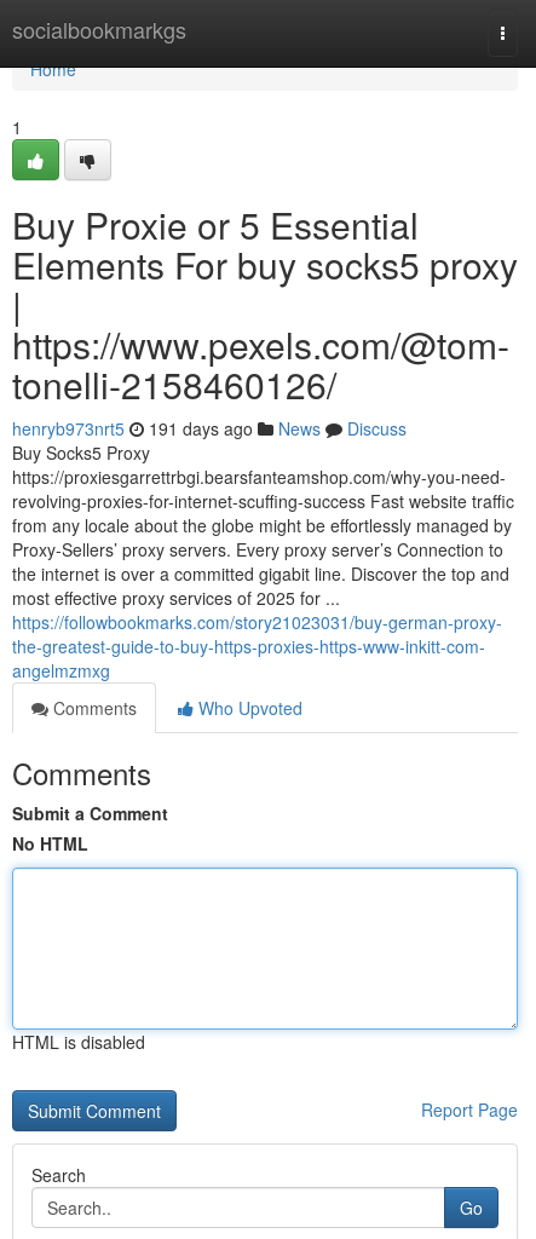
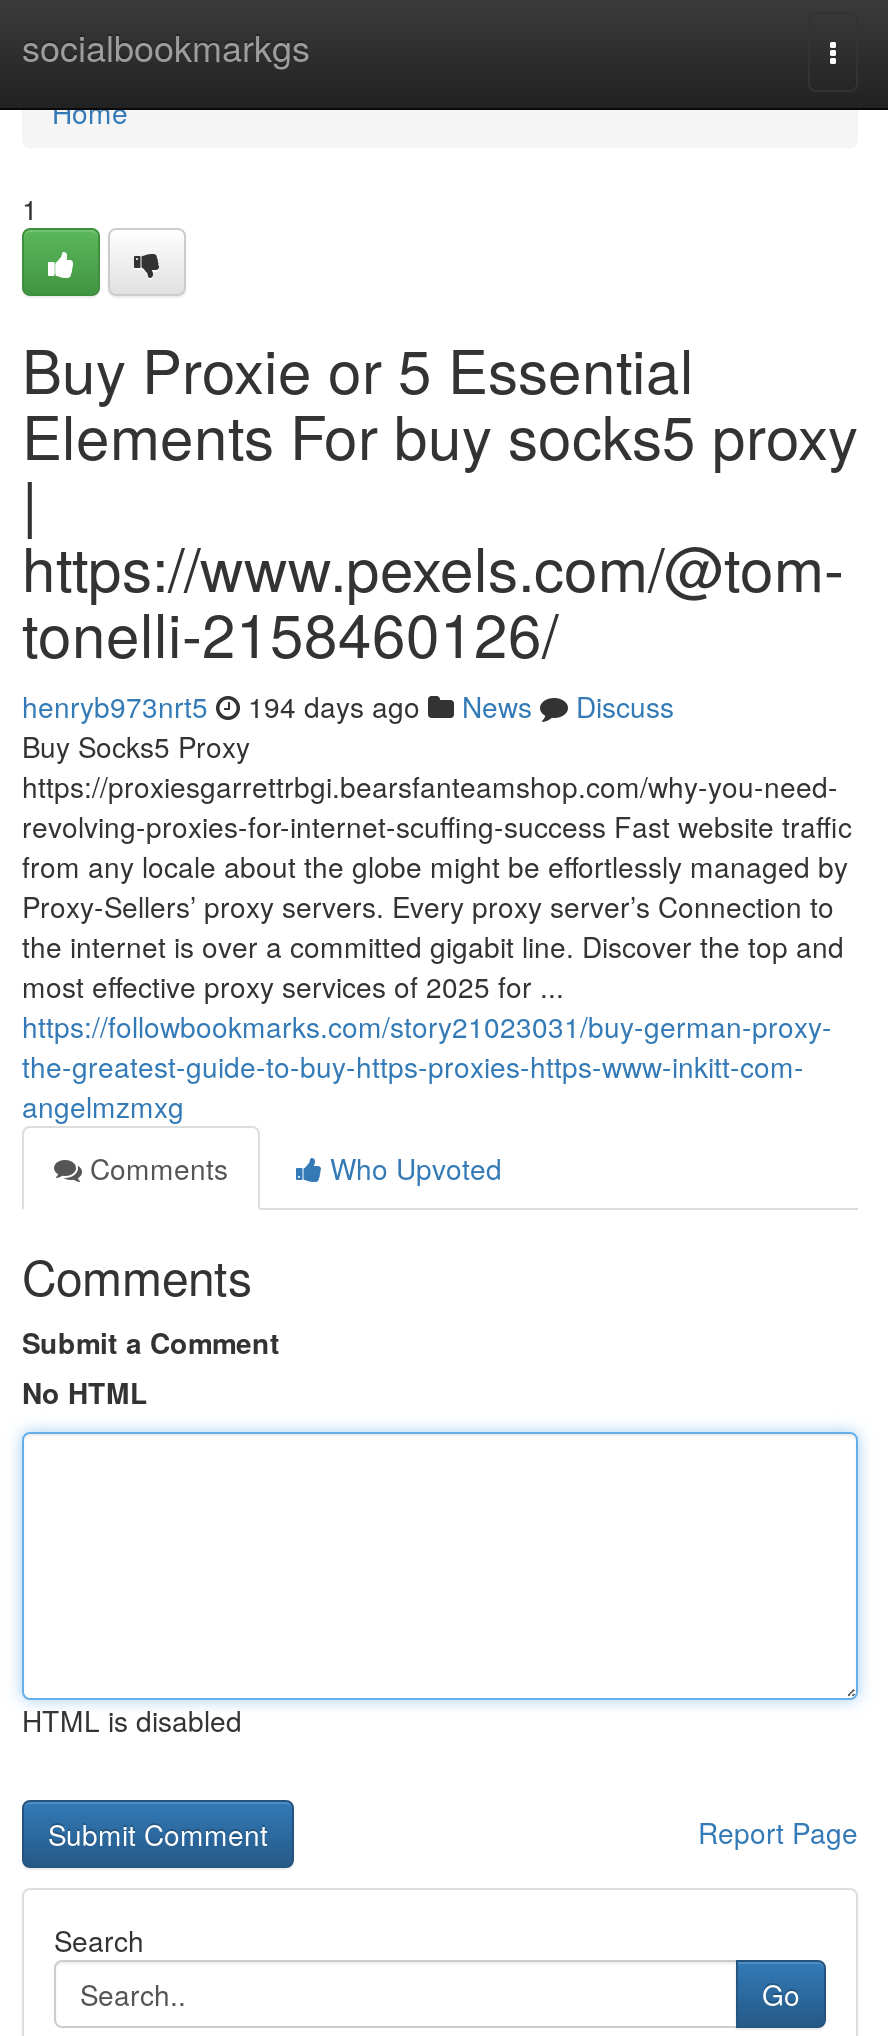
- henryb973nrt5 191 days ago News Discuss
+ henryb973nrt5 194 days ago News Discuss
